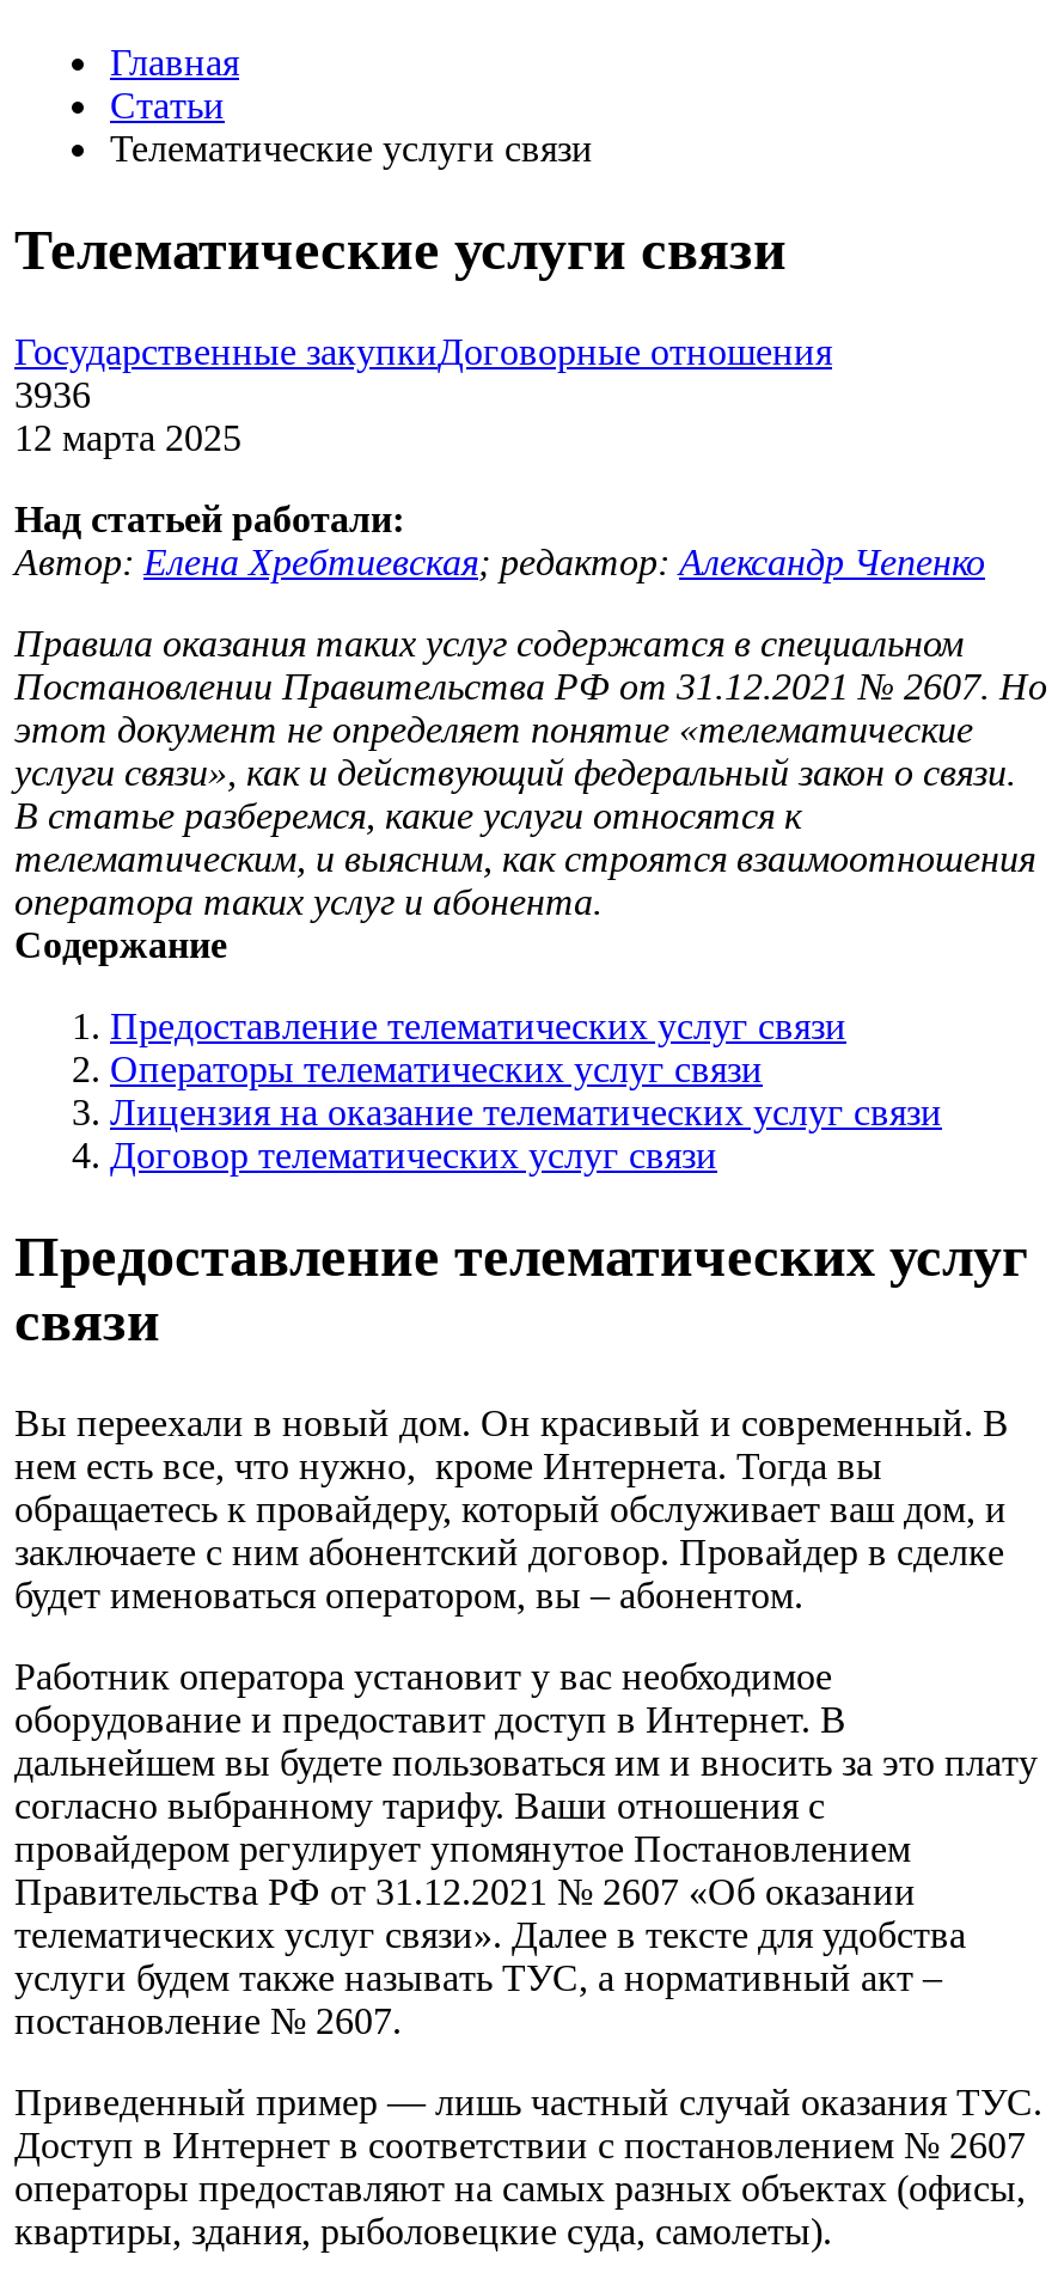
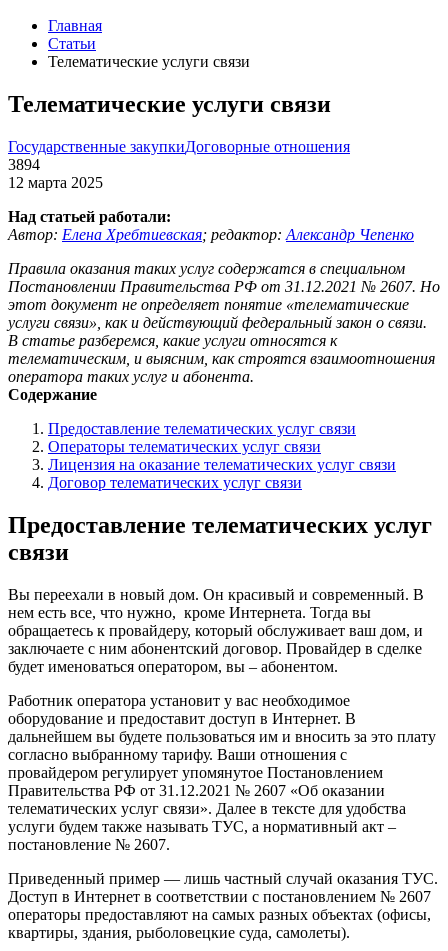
- 3936
+ 3894
